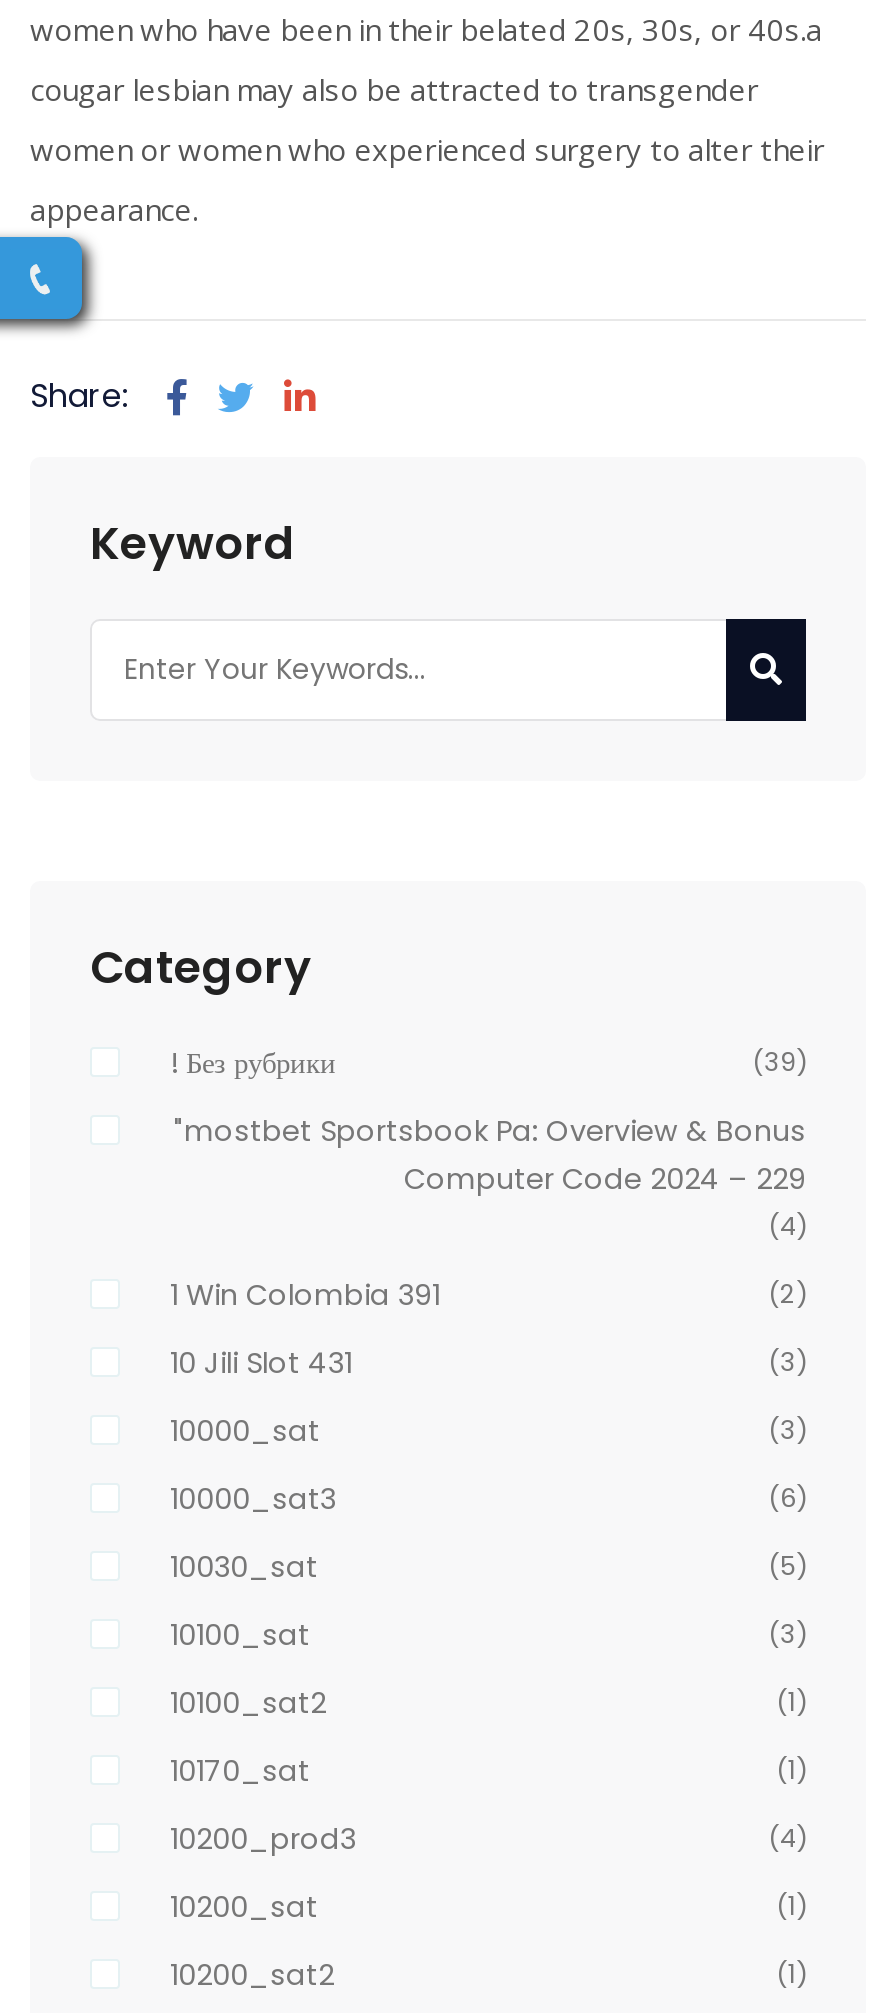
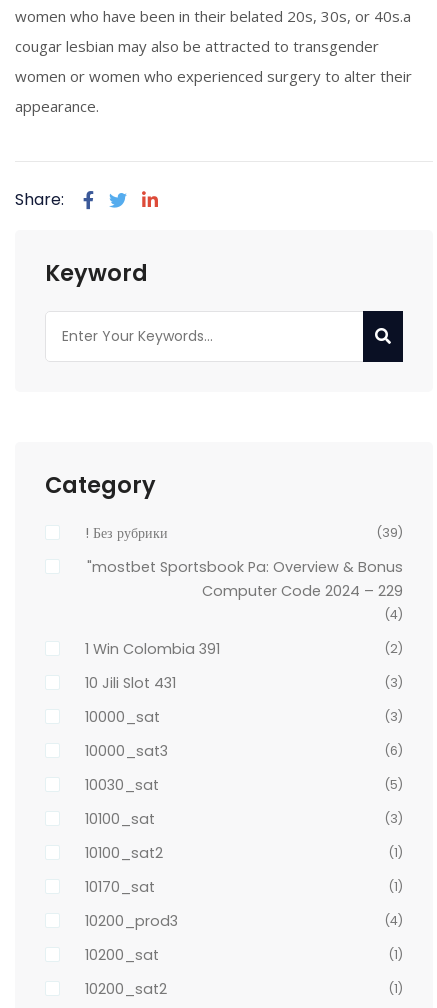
- [image]
